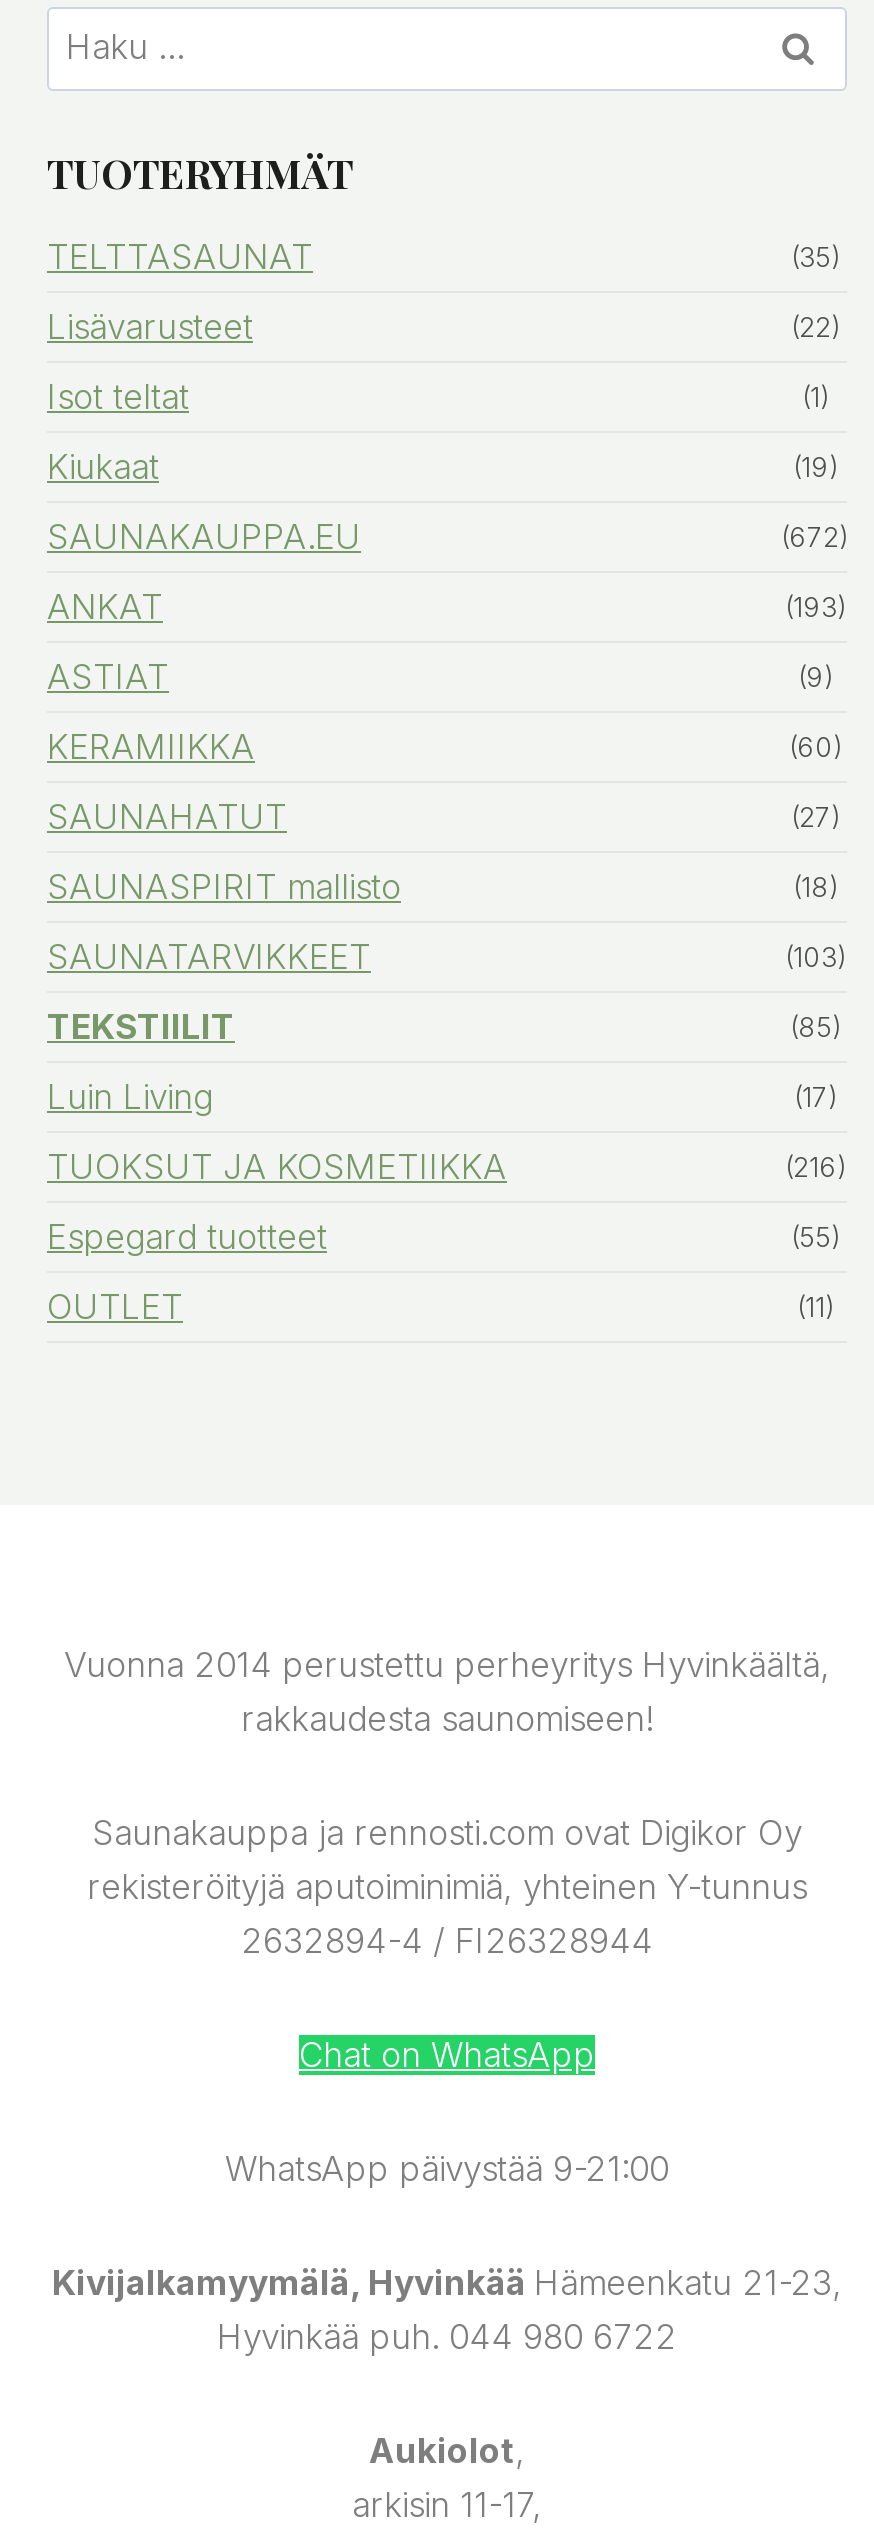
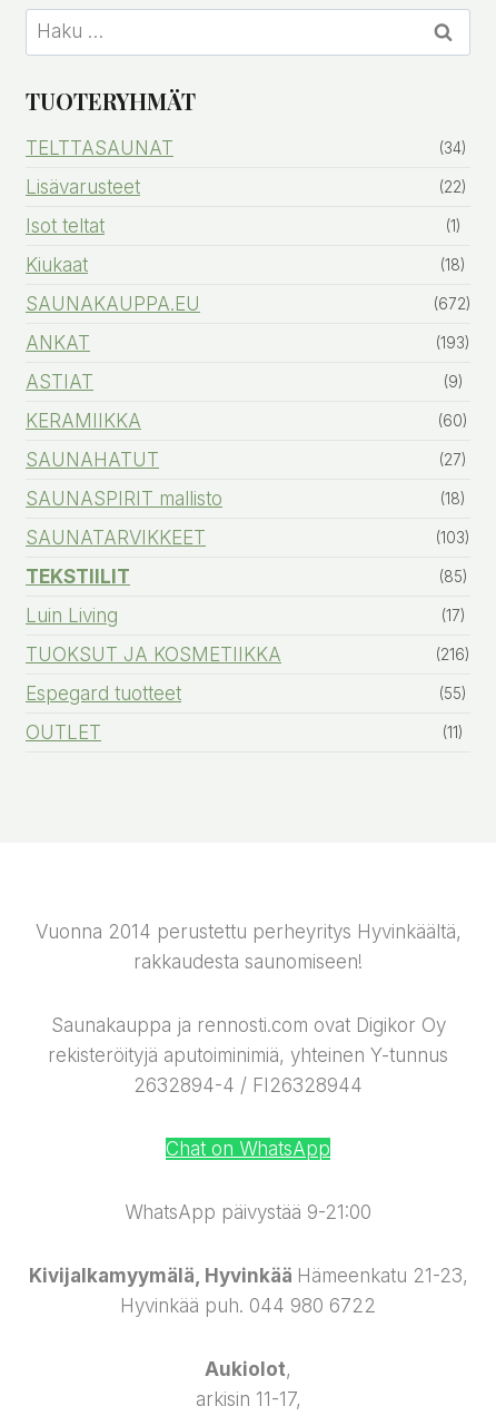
- (35)
+ (34)

- (19)
+ (18)
